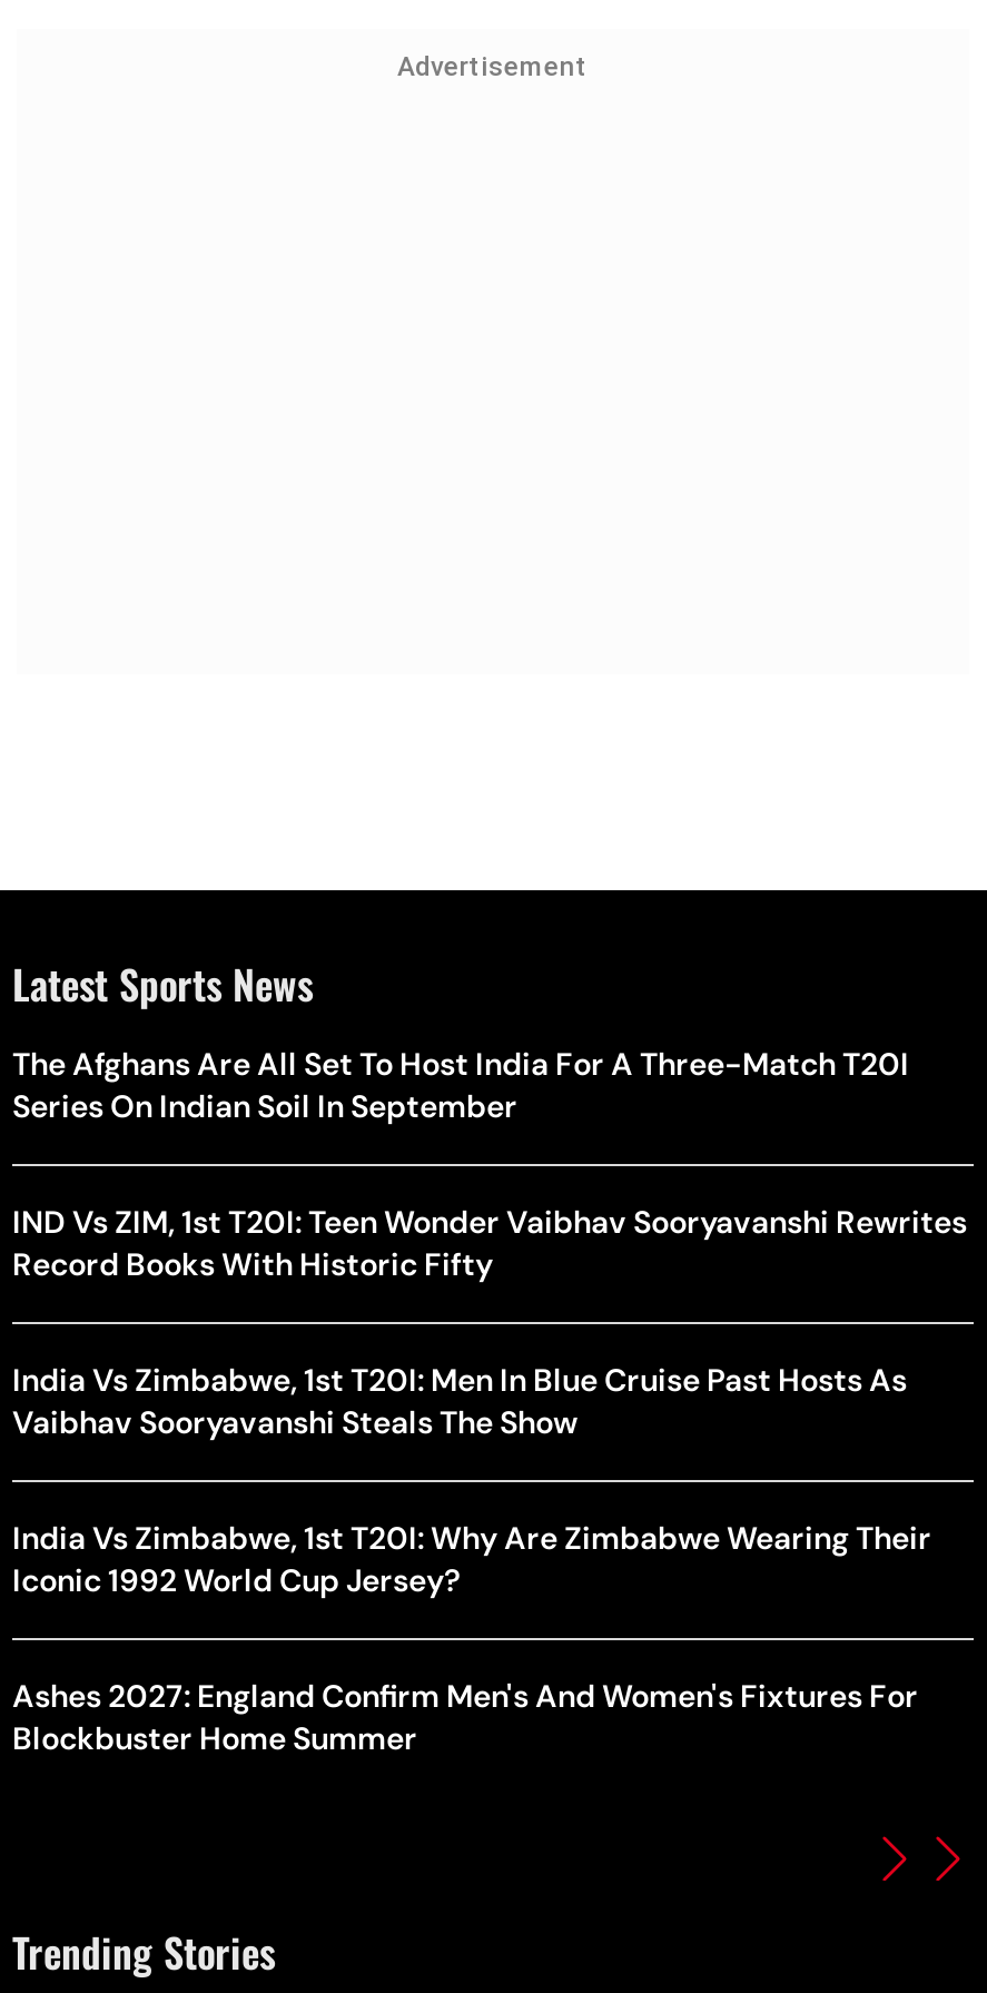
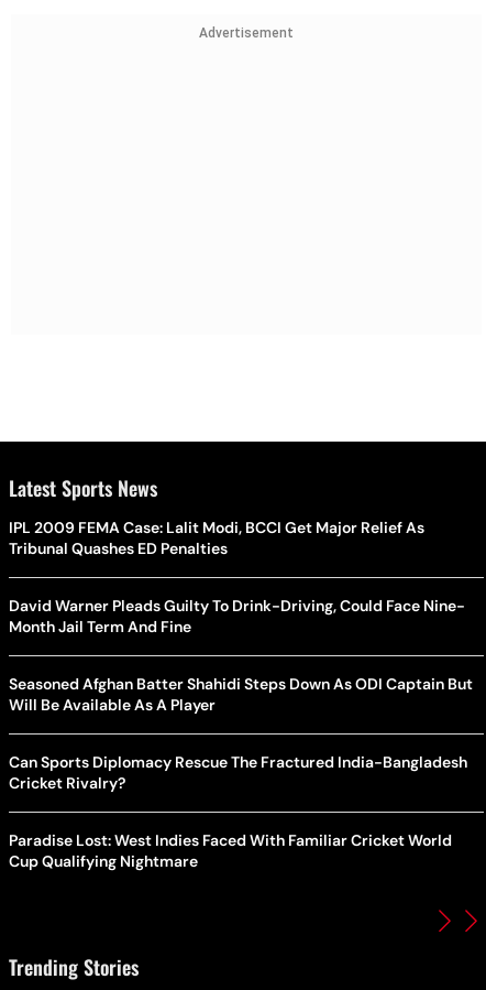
- The Afghans Are All Set To Host India For A Three-Match T20I
- Series On Indian Soil In September
+ IPL 2009 FEMA Case: Lalit Modi, BCCI Get Major Relief As
+ Tribunal Quashes ED Penalties

- IND Vs ZIM, 1st T20I: Teen Wonder Vaibhav Sooryavanshi Rewrites
- Record Books With Historic Fifty
+ David Warner Pleads Guilty To Drink-Driving, Could Face Nine-
+ Month Jail Term And Fine

- India Vs Zimbabwe, 1st T20I: Men In Blue Cruise Past Hosts As
- Vaibhav Sooryavanshi Steals The Show
+ Seasoned Afghan Batter Shahidi Steps Down As ODI Captain But
+ Will Be Available As A Player

- India Vs Zimbabwe, 1st T20I: Why Are Zimbabwe Wearing Their
- Iconic 1992 World Cup Jersey?
+ Can Sports Diplomacy Rescue The Fractured India-Bangladesh
+ Cricket Rivalry?

- Ashes 2027: England Confirm Men's And Women's Fixtures For
- Blockbuster Home Summer
+ Paradise Lost: West Indies Faced With Familiar Cricket World
+ Cup Qualifying Nightmare
